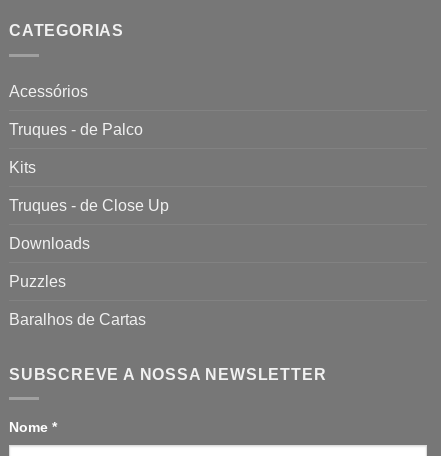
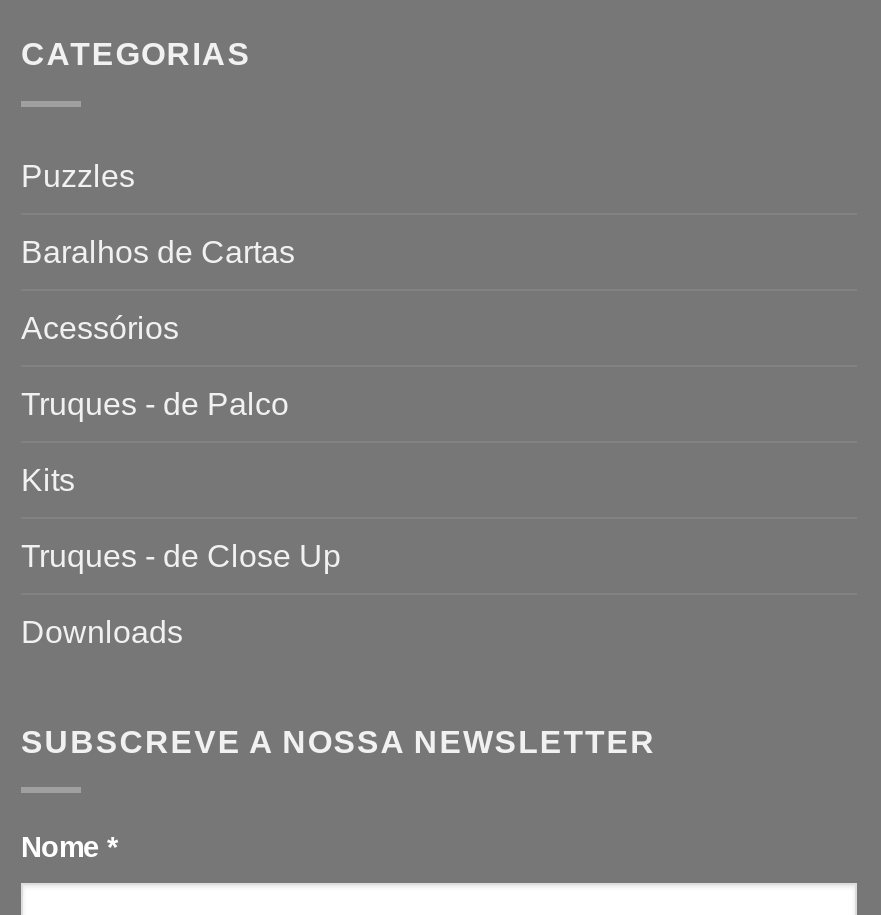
moved down: Acessórios | Truques - de Palco | Kits | Truques - de Close Up | Downloads

moved up: Puzzles | Baralhos de Cartas
